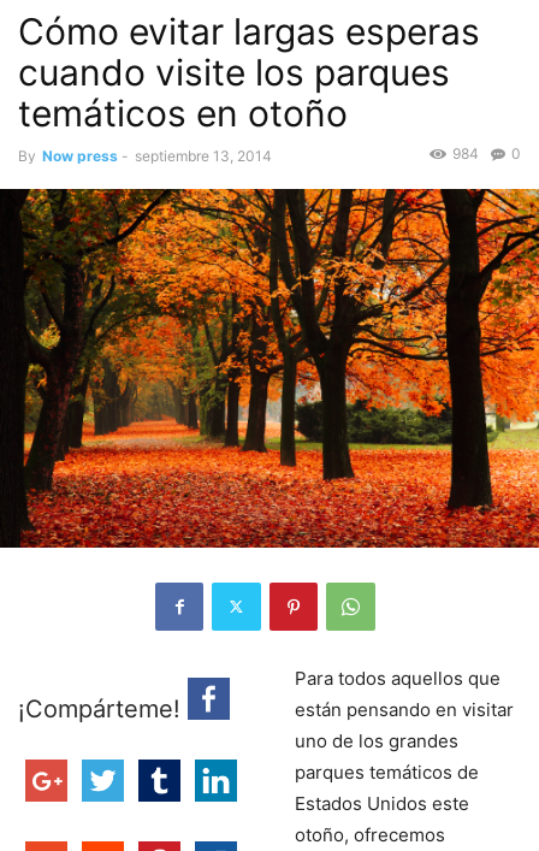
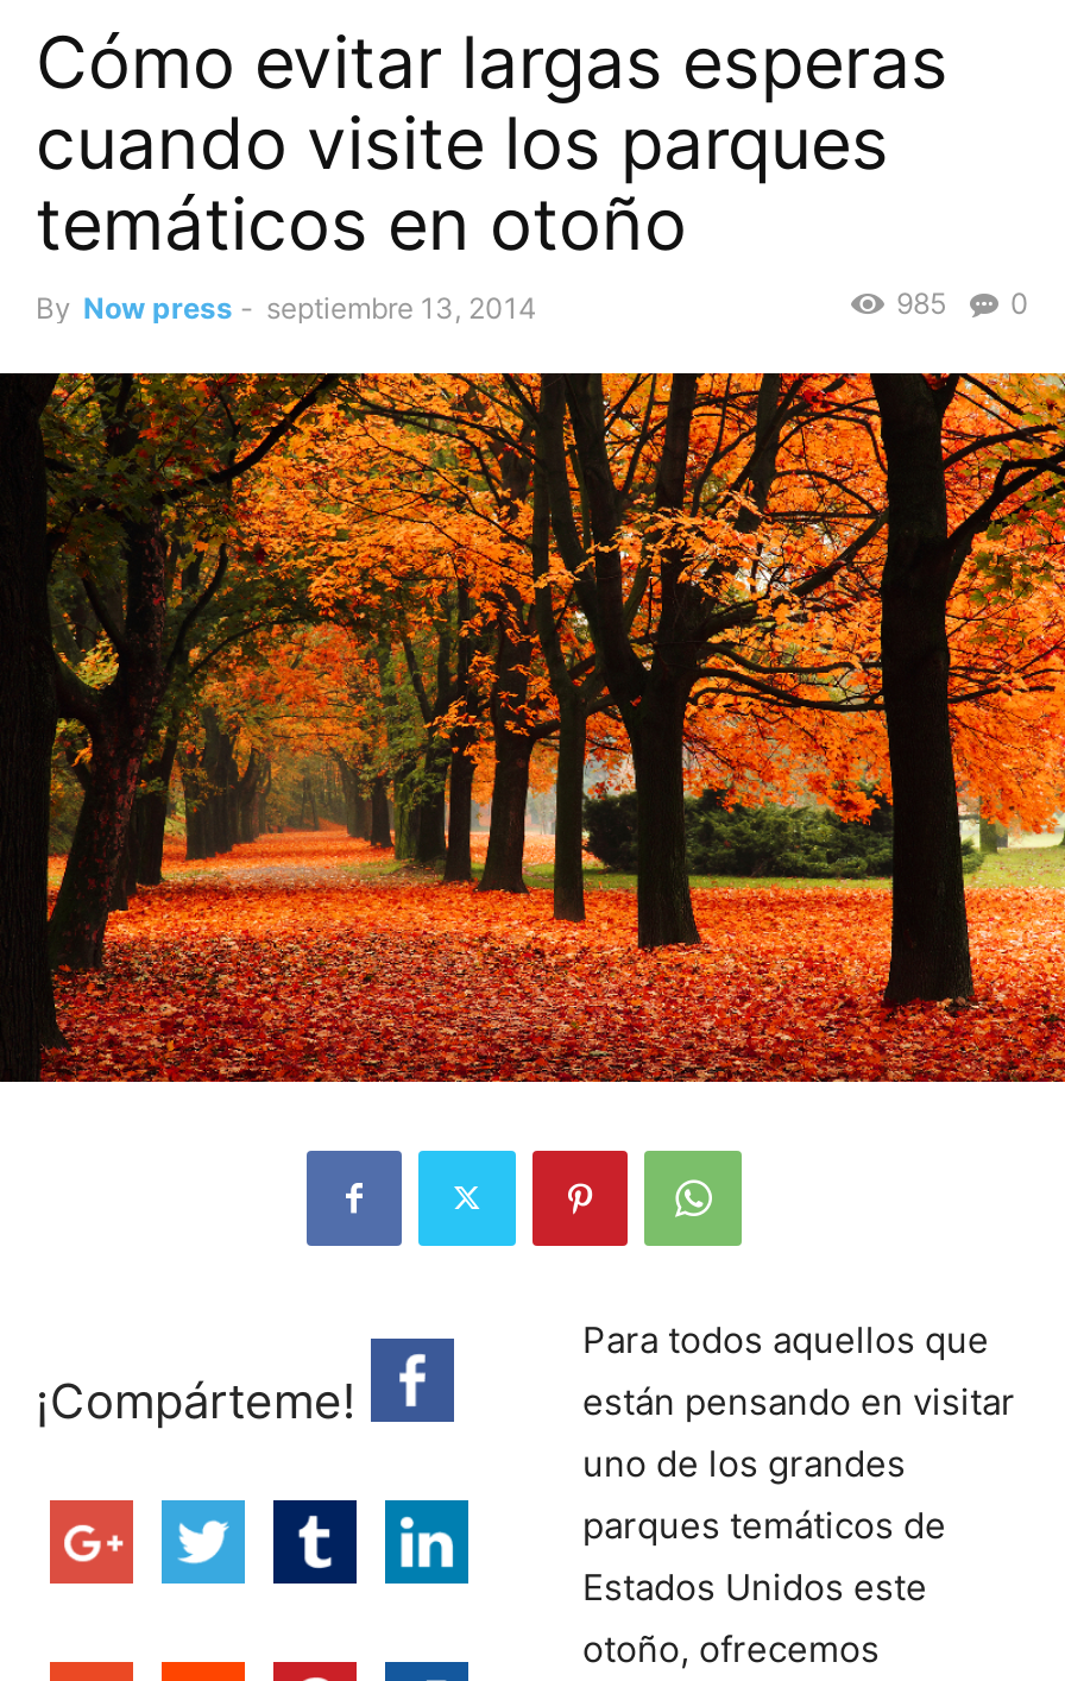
- 984 0
+ 985 0
